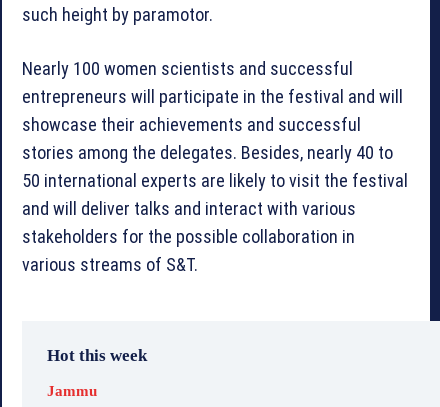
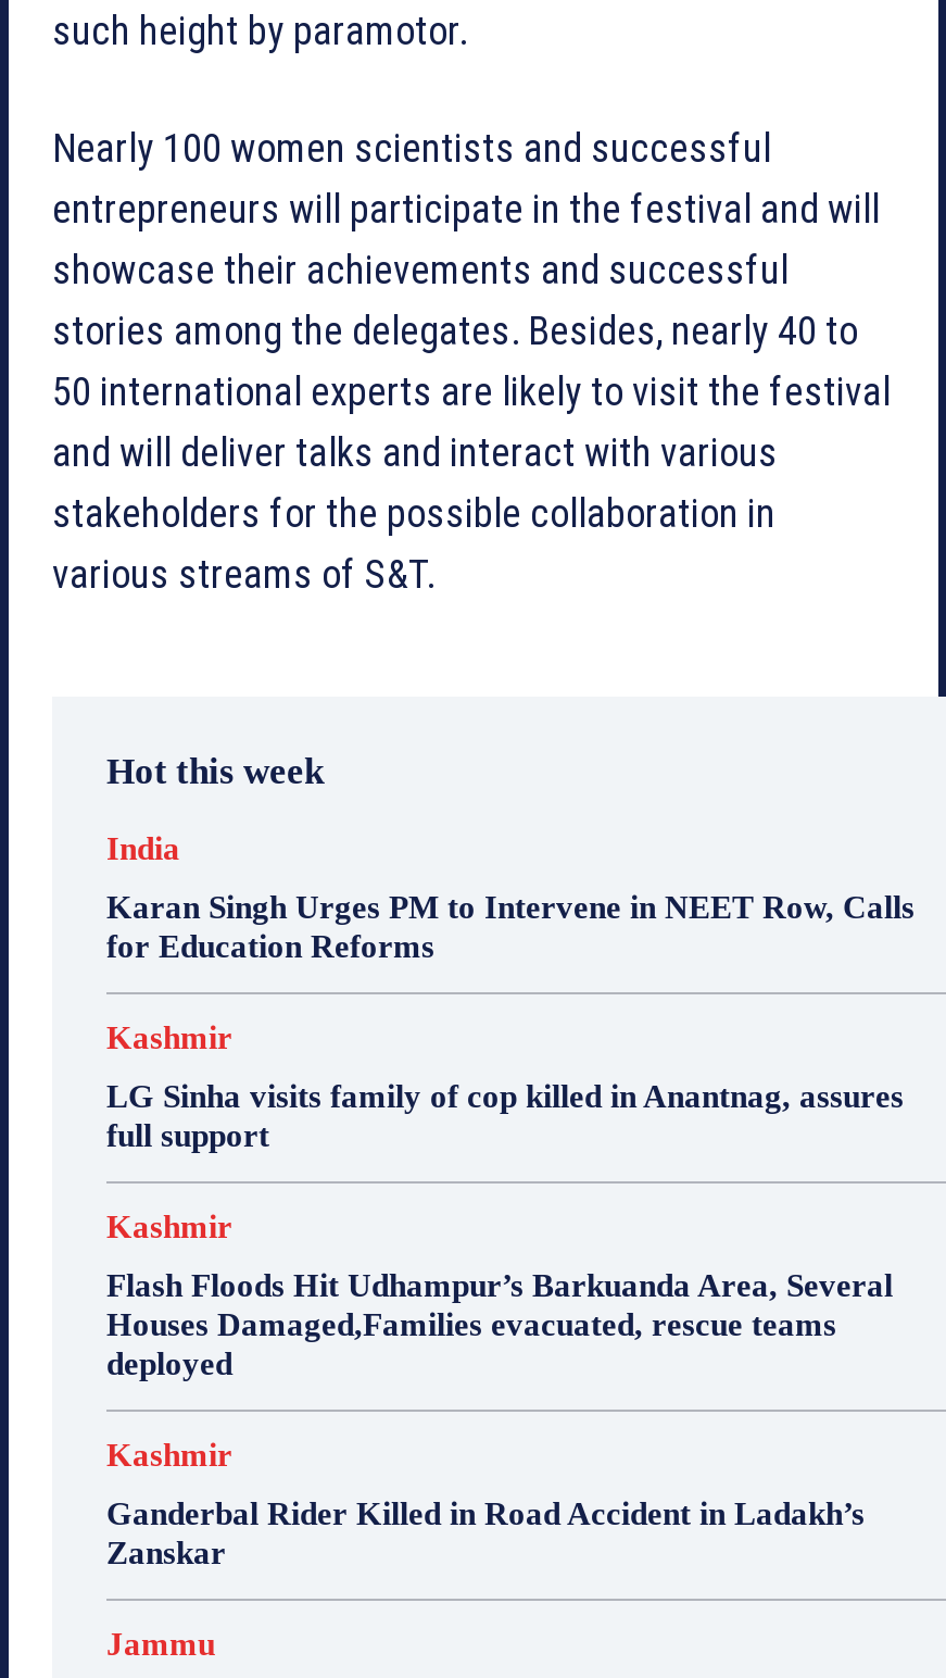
+ India
+ Karan Singh Urges PM to Intervene in NEET Row, Calls
+ for Education Reforms
+ Kashmir
+ LG Sinha visits family of cop killed in Anantnag, assures
+ full support
+ Kashmir
+ Flash Floods Hit Udhampur’s Barkuanda Area, Several
+ Houses Damaged,Families evacuated, rescue teams
+ deployed
+ Kashmir
+ Ganderbal Rider Killed in Road Accident in Ladakh’s
+ Zanskar
